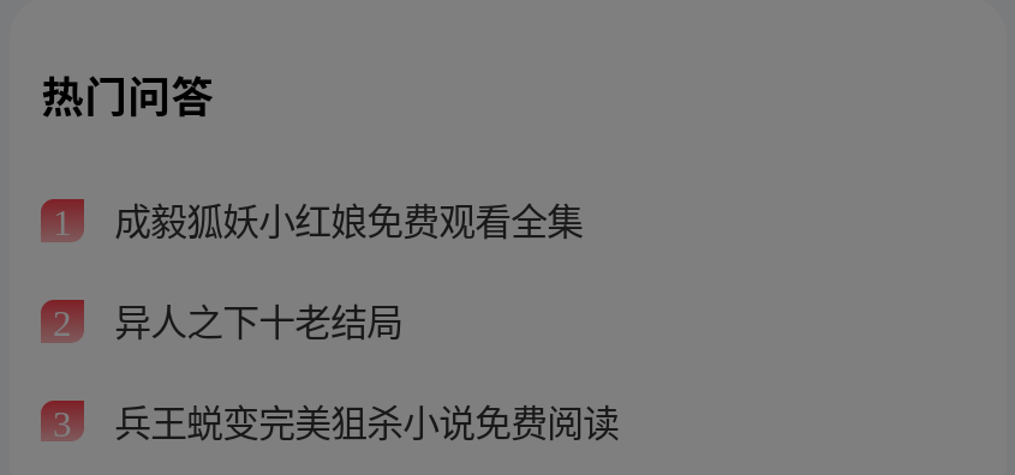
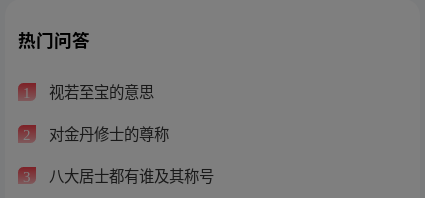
- 成毅狐妖小红娘免费观看全集
+ 视若至宝的意思

- 异人之下十老结局
+ 对金丹修士的尊称

- 兵王蜕变完美狙杀小说免费阅读
+ 八大居士都有谁及其称号
